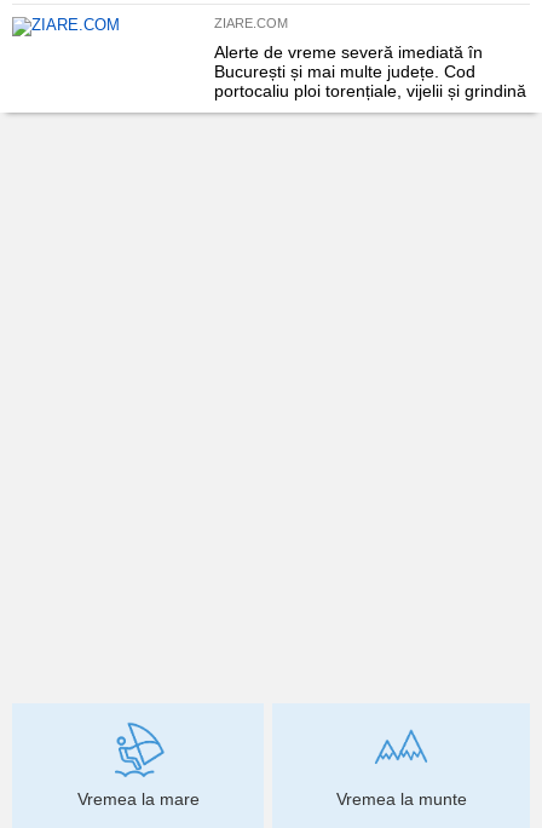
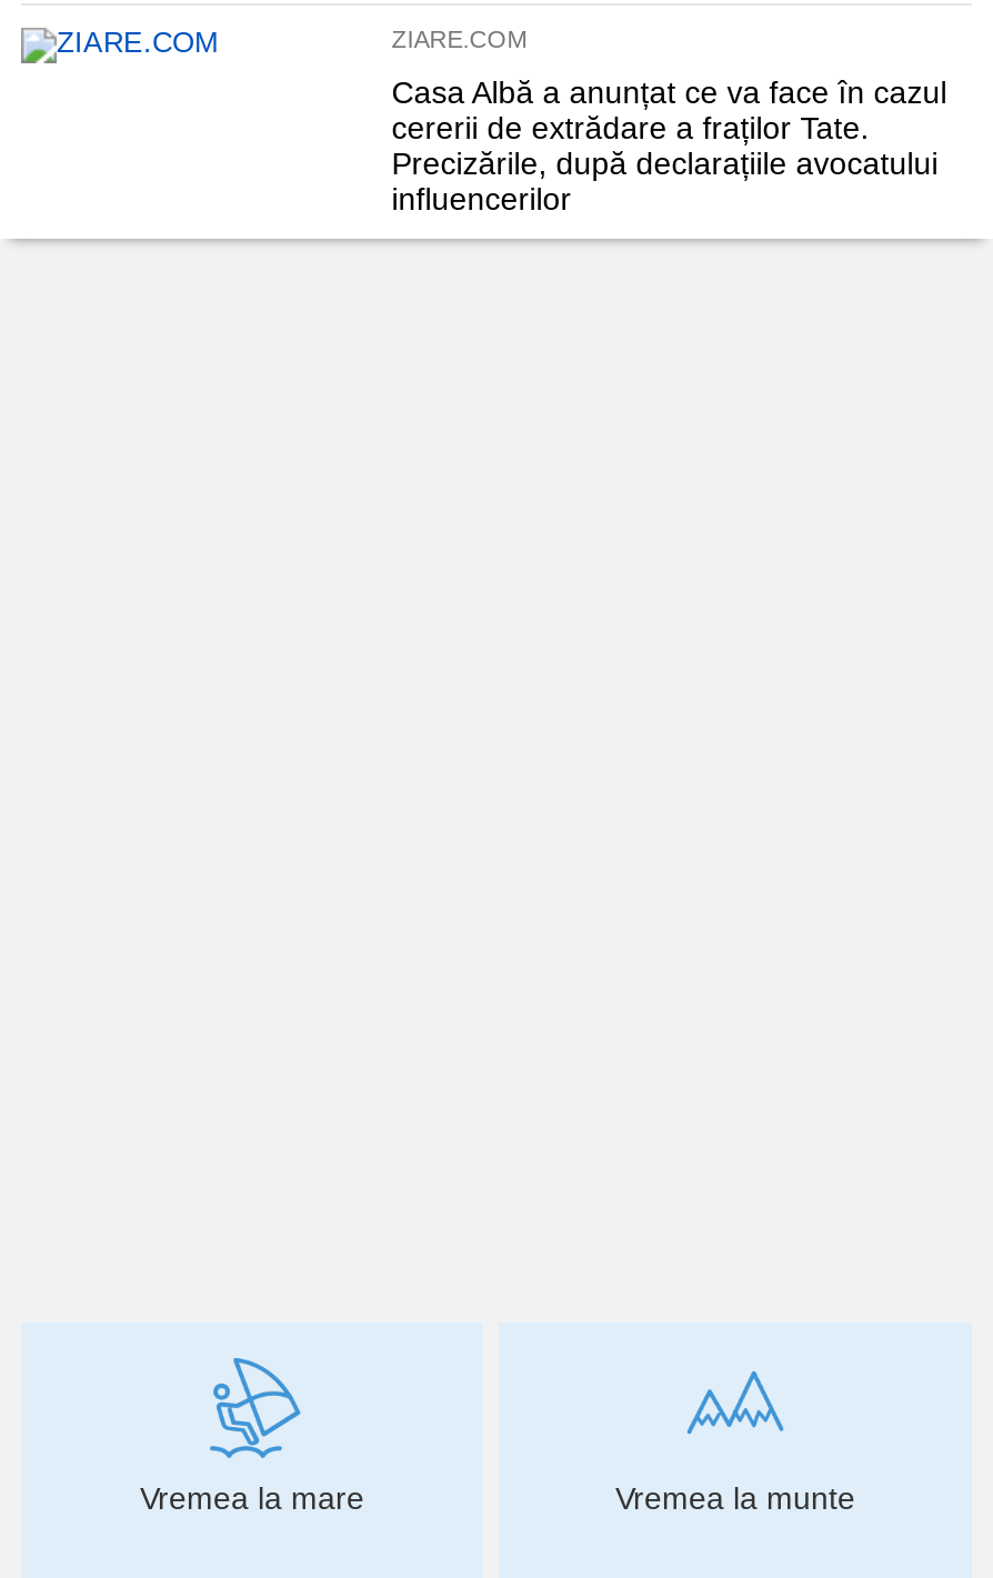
- Alerte de vreme severă imediată în
- București și mai multe județe. Cod
- portocaliu ploi torențiale, vijelii și grindină
+ Casa Albă a anunțat ce va face în cazul
+ cererii de extrădare a fraților Tate.
+ Precizările, după declarațiile avocatului
+ influencerilor
